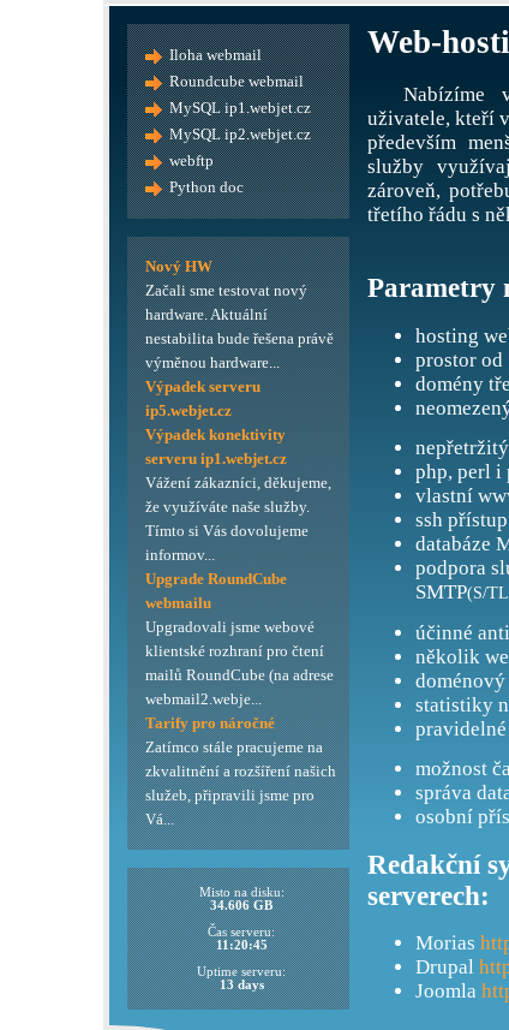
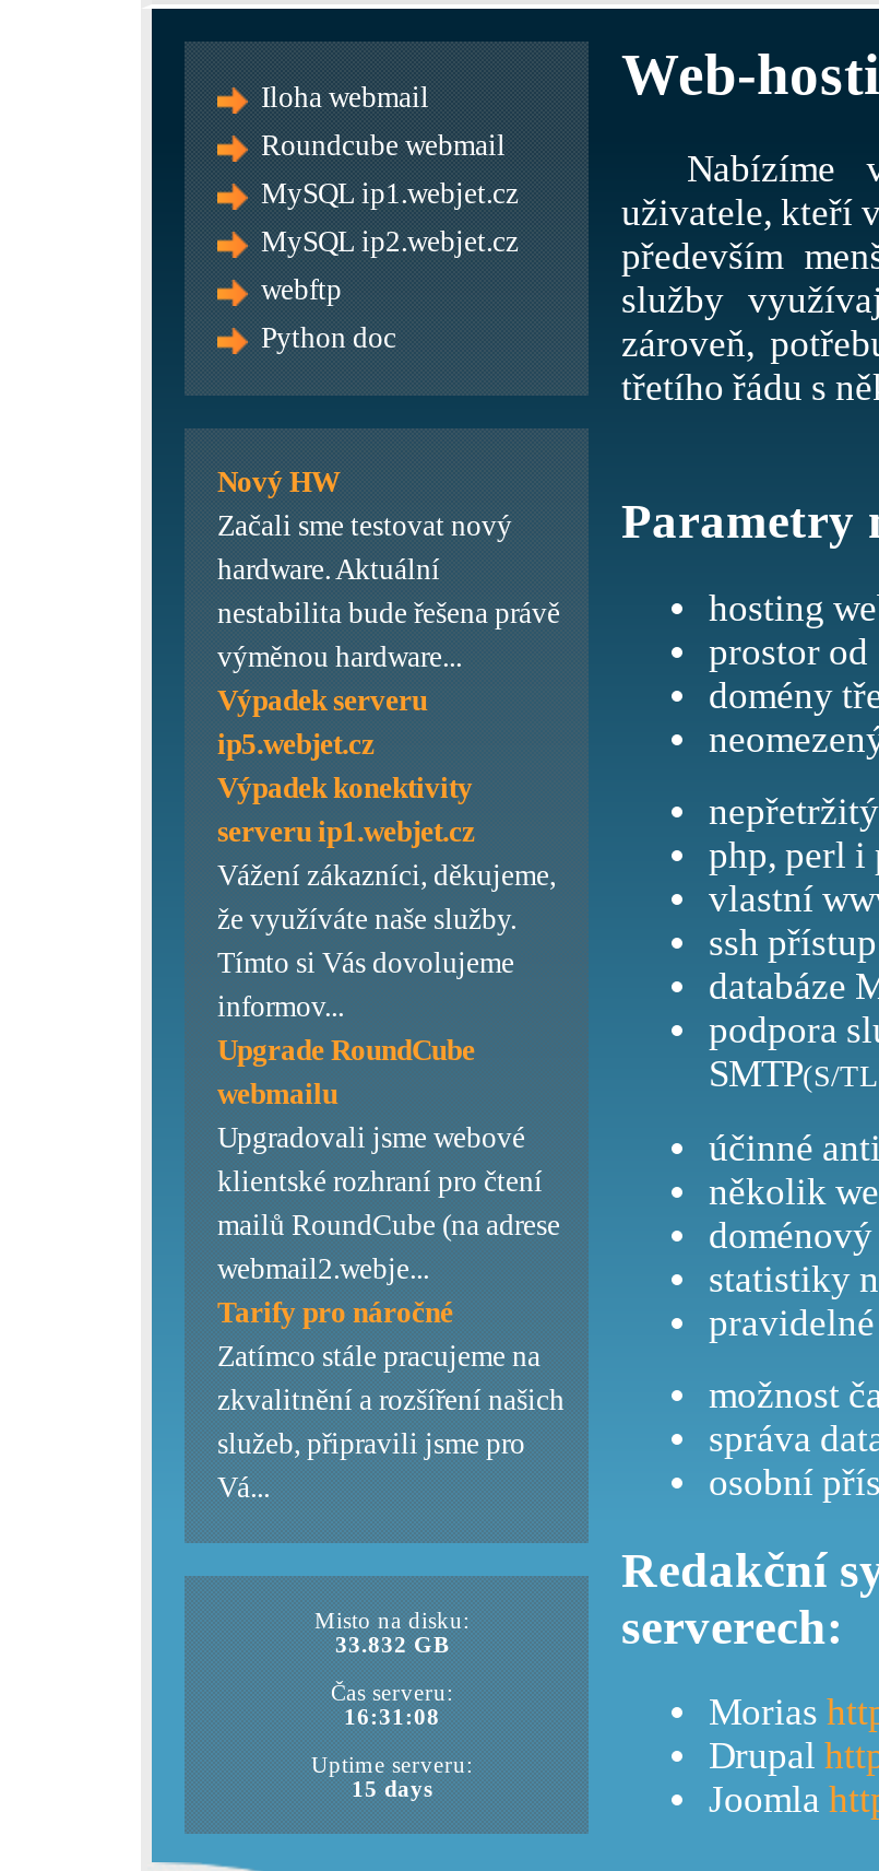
- 34.606 GB
+ 33.832 GB

- 11:20:45
+ 16:31:08

- 13 days
+ 15 days
